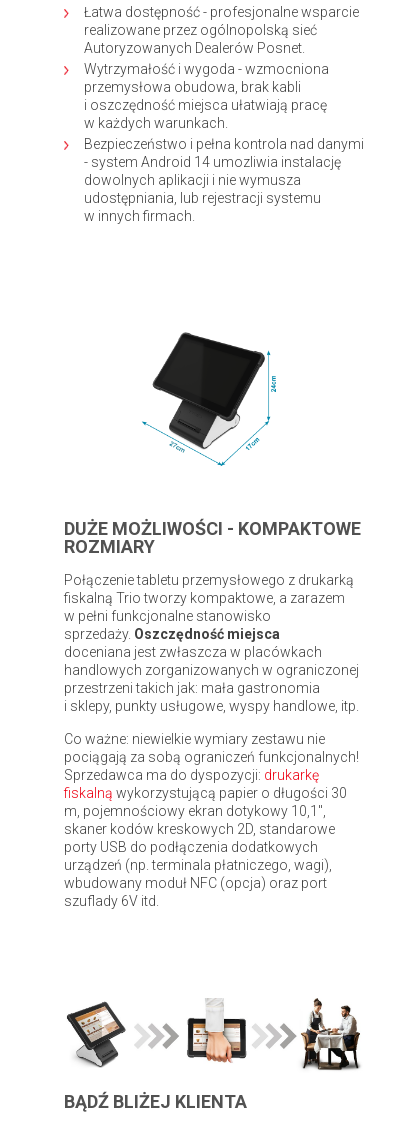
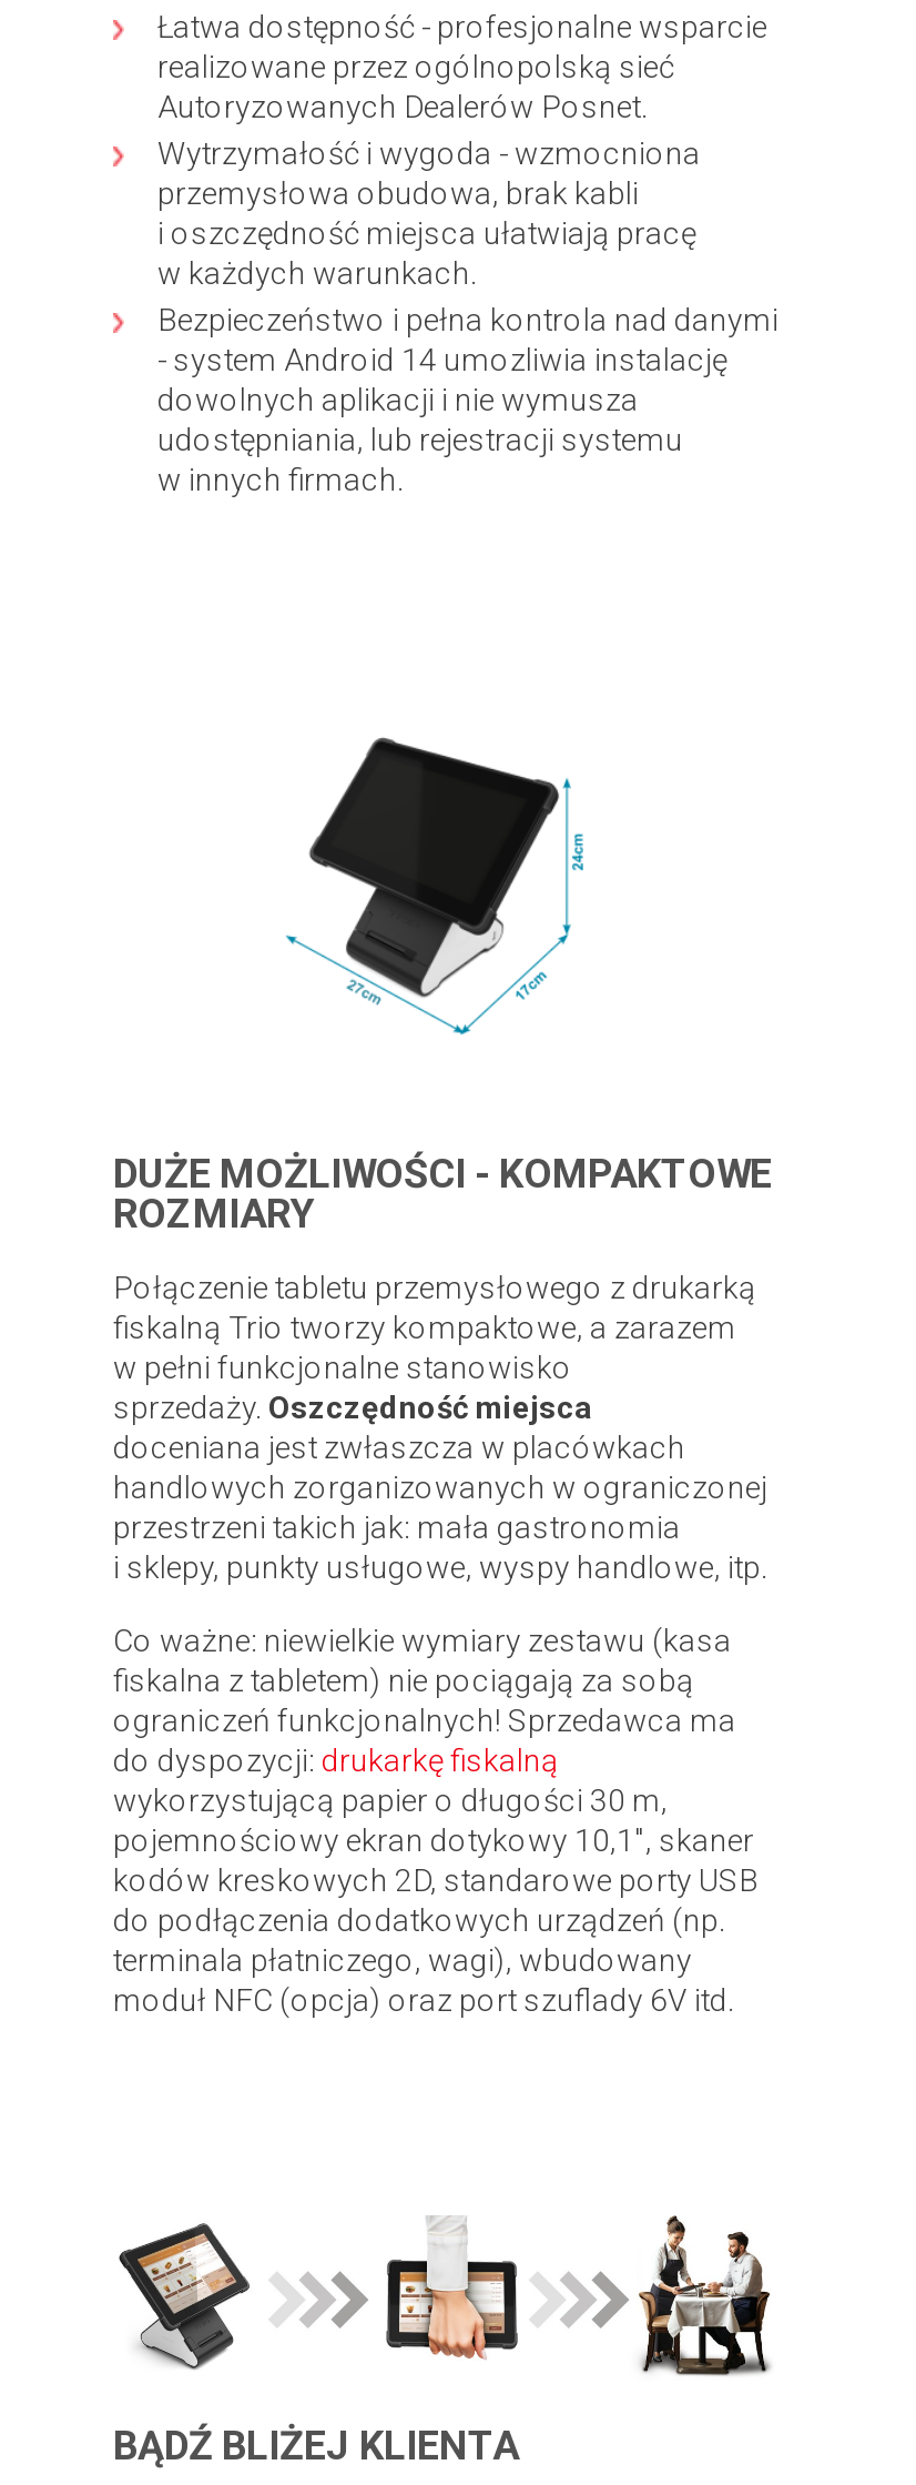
- Co ważne: niewielkie wymiary zestawu nie
- pociągają za sobą ograniczeń funkcjonalnych!
- Sprzedawca ma do dyspozycji: drukarkę
- fiskalną wykorzystującą papier o długości 30
- m, pojemnościowy ekran dotykowy 10,1",
- skaner kodów kreskowych 2D, standarowe
- porty USB do podłączenia dodatkowych
- urządzeń (np. terminala płatniczego, wagi),
- wbudowany moduł NFC (opcja) oraz port
- szuflady 6V itd.
+ Co ważne: niewielkie wymiary zestawu (kasa
+ fiskalna z tabletem) nie pociągają za sobą
+ ograniczeń funkcjonalnych! Sprzedawca ma
+ do dyspozycji: drukarkę fiskalną
+ wykorzystującą papier o długości 30 m,
+ pojemnościowy ekran dotykowy 10,1", skaner
+ kodów kreskowych 2D, standarowe porty USB
+ do podłączenia dodatkowych urządzeń (np.
+ terminala płatniczego, wagi), wbudowany
+ moduł NFC (opcja) oraz port szuflady 6V itd.
